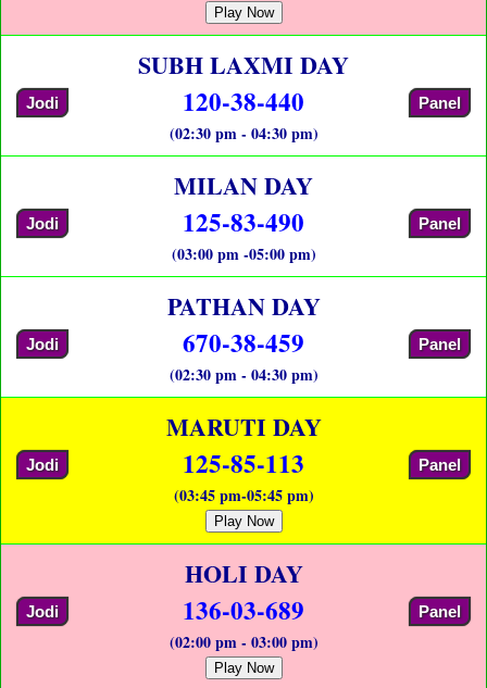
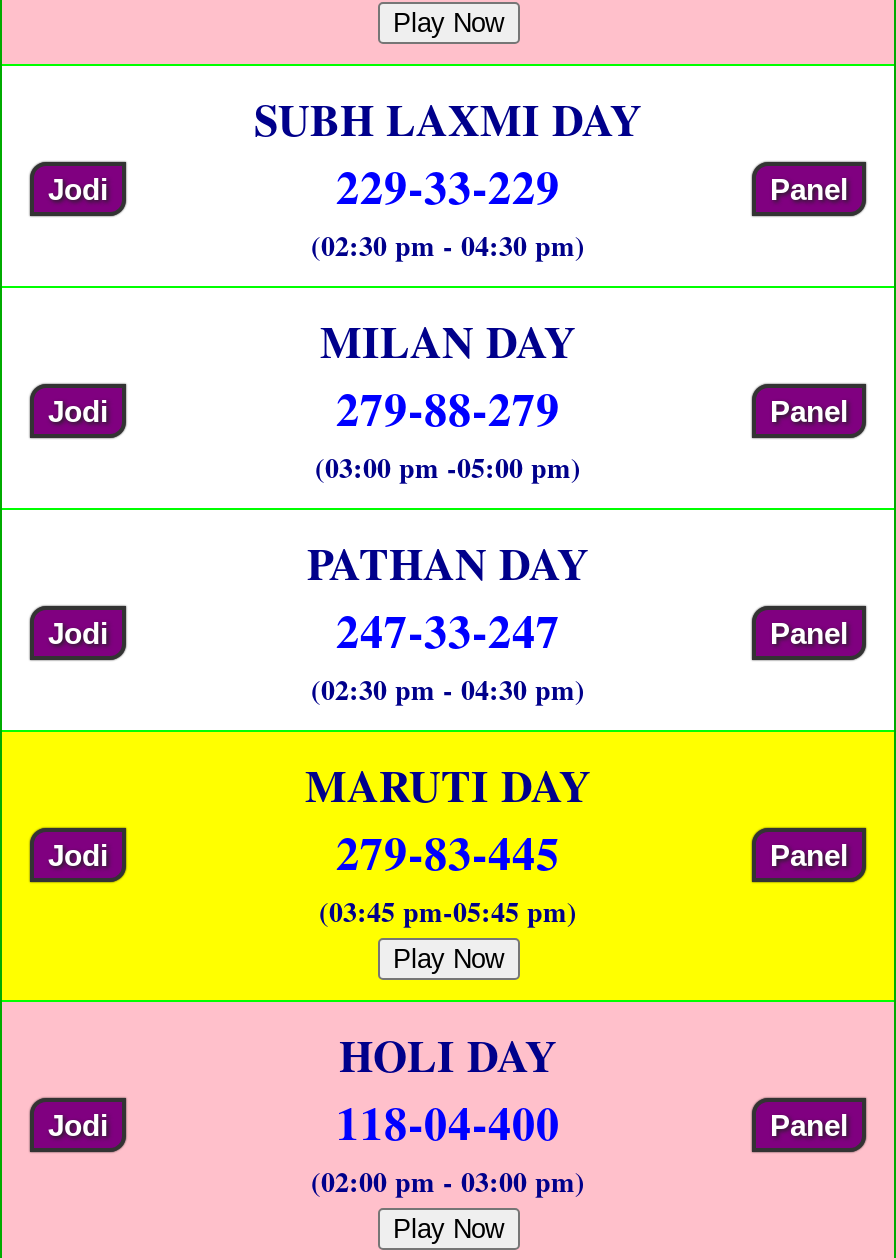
- 120-38-440
+ 229-33-229

- 125-83-490
+ 279-88-279

- 670-38-459
+ 247-33-247

- 125-85-113
+ 279-83-445

- 136-03-689
+ 118-04-400
